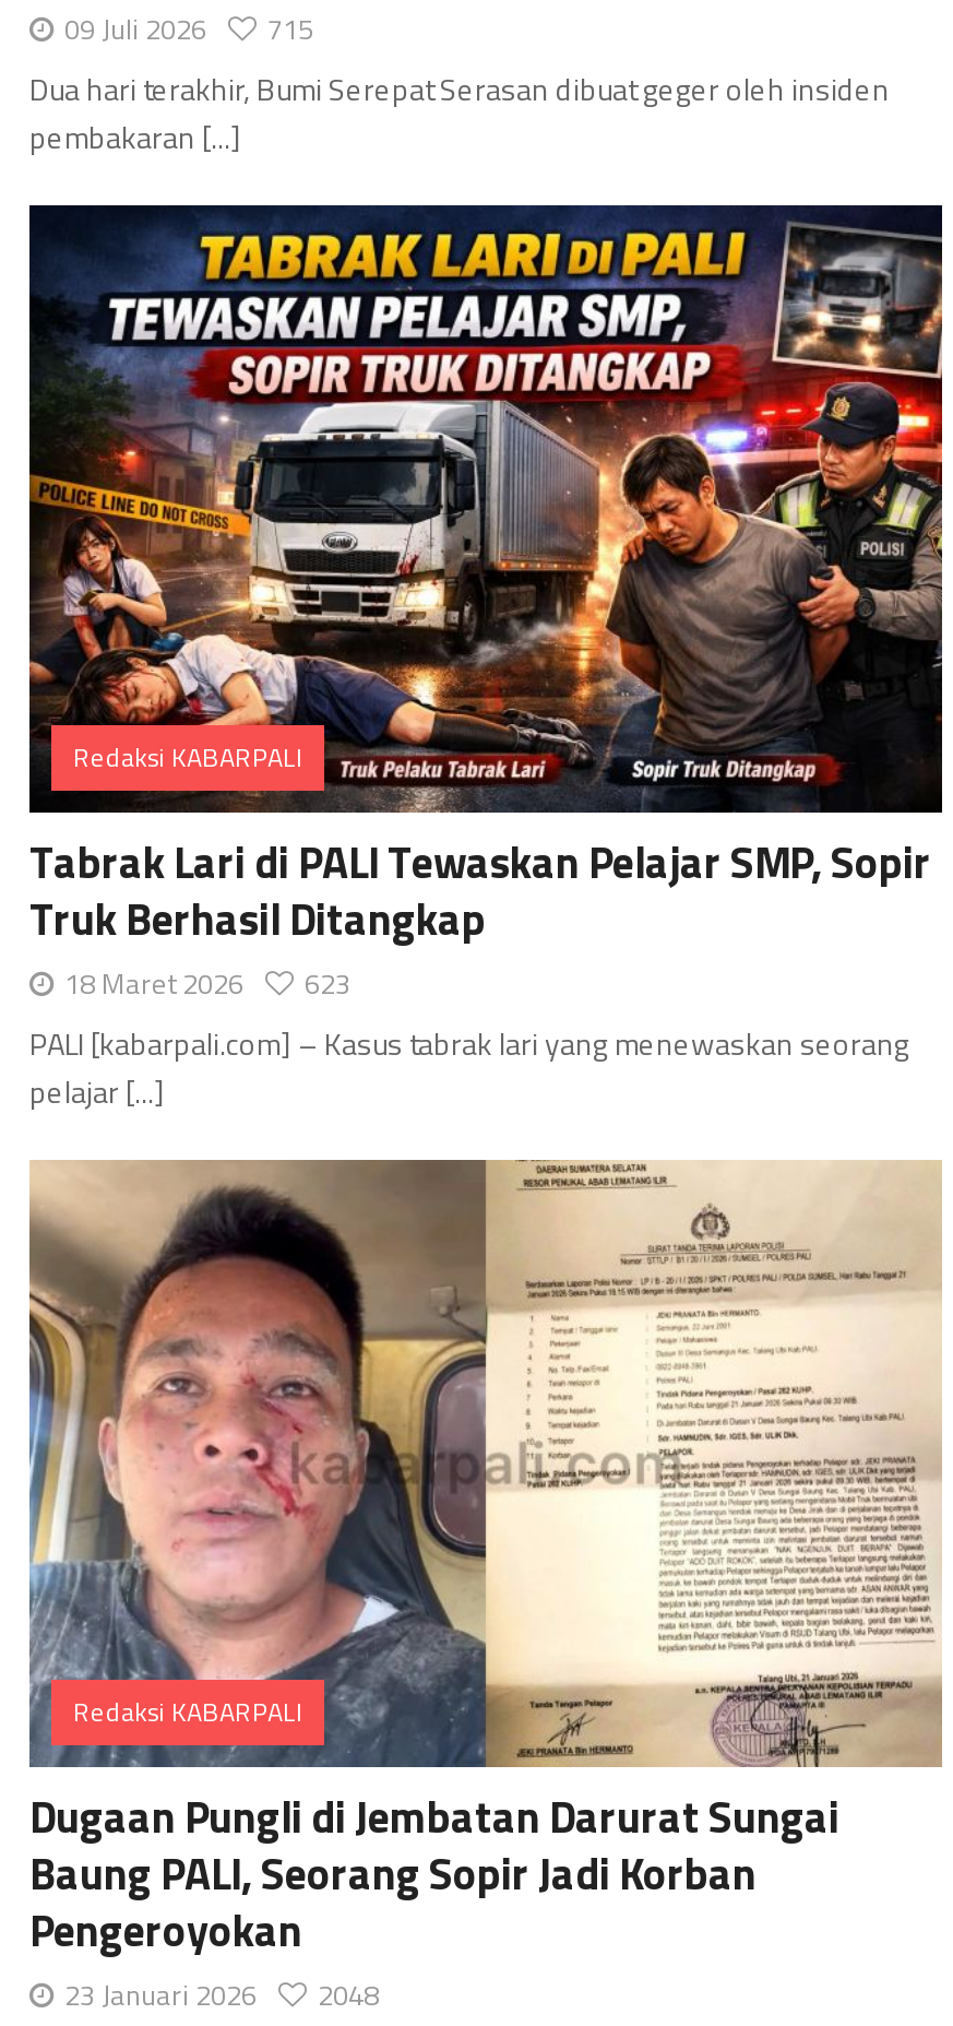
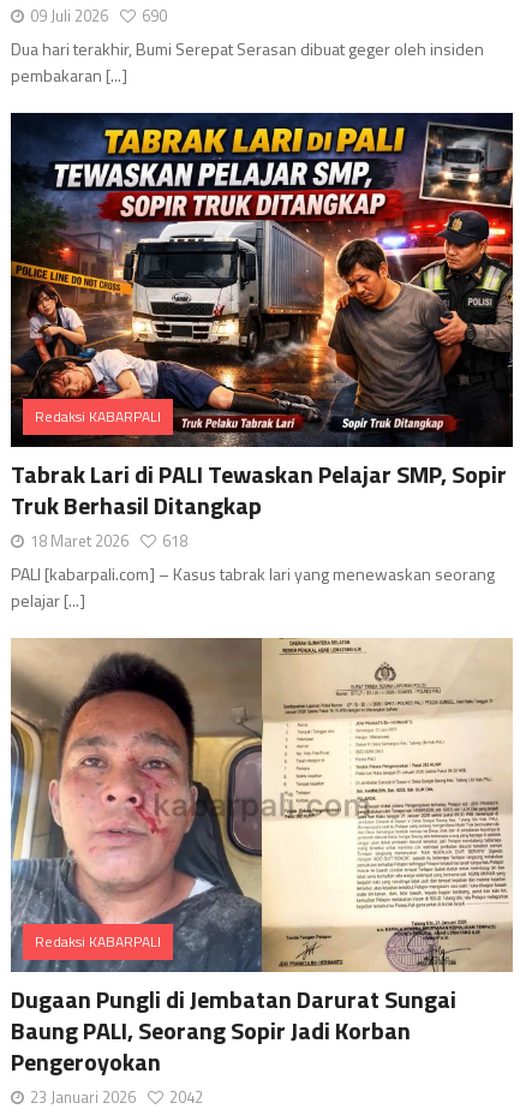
- 09 Juli 2026 715
+ 09 Juli 2026 690

- 18 Maret 2026 623
+ 18 Maret 2026 618

- 23 Januari 2026 2048
+ 23 Januari 2026 2042
